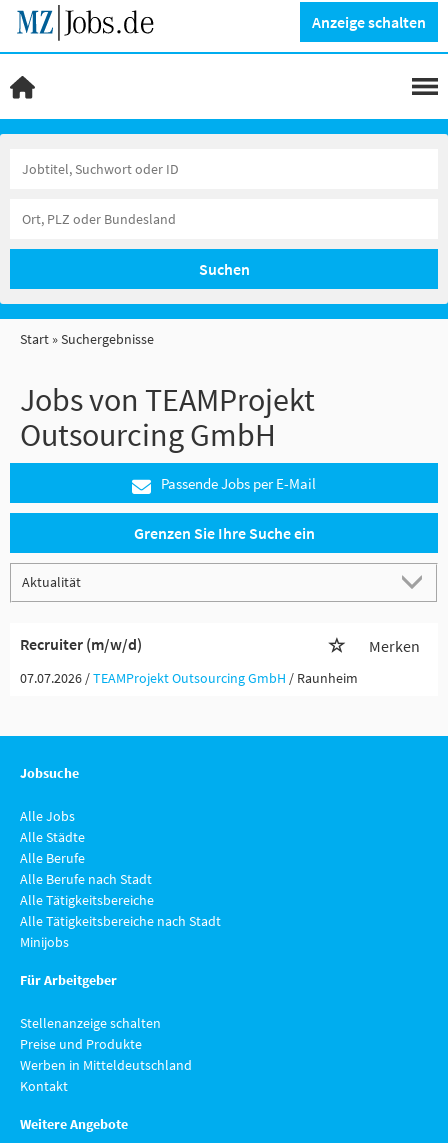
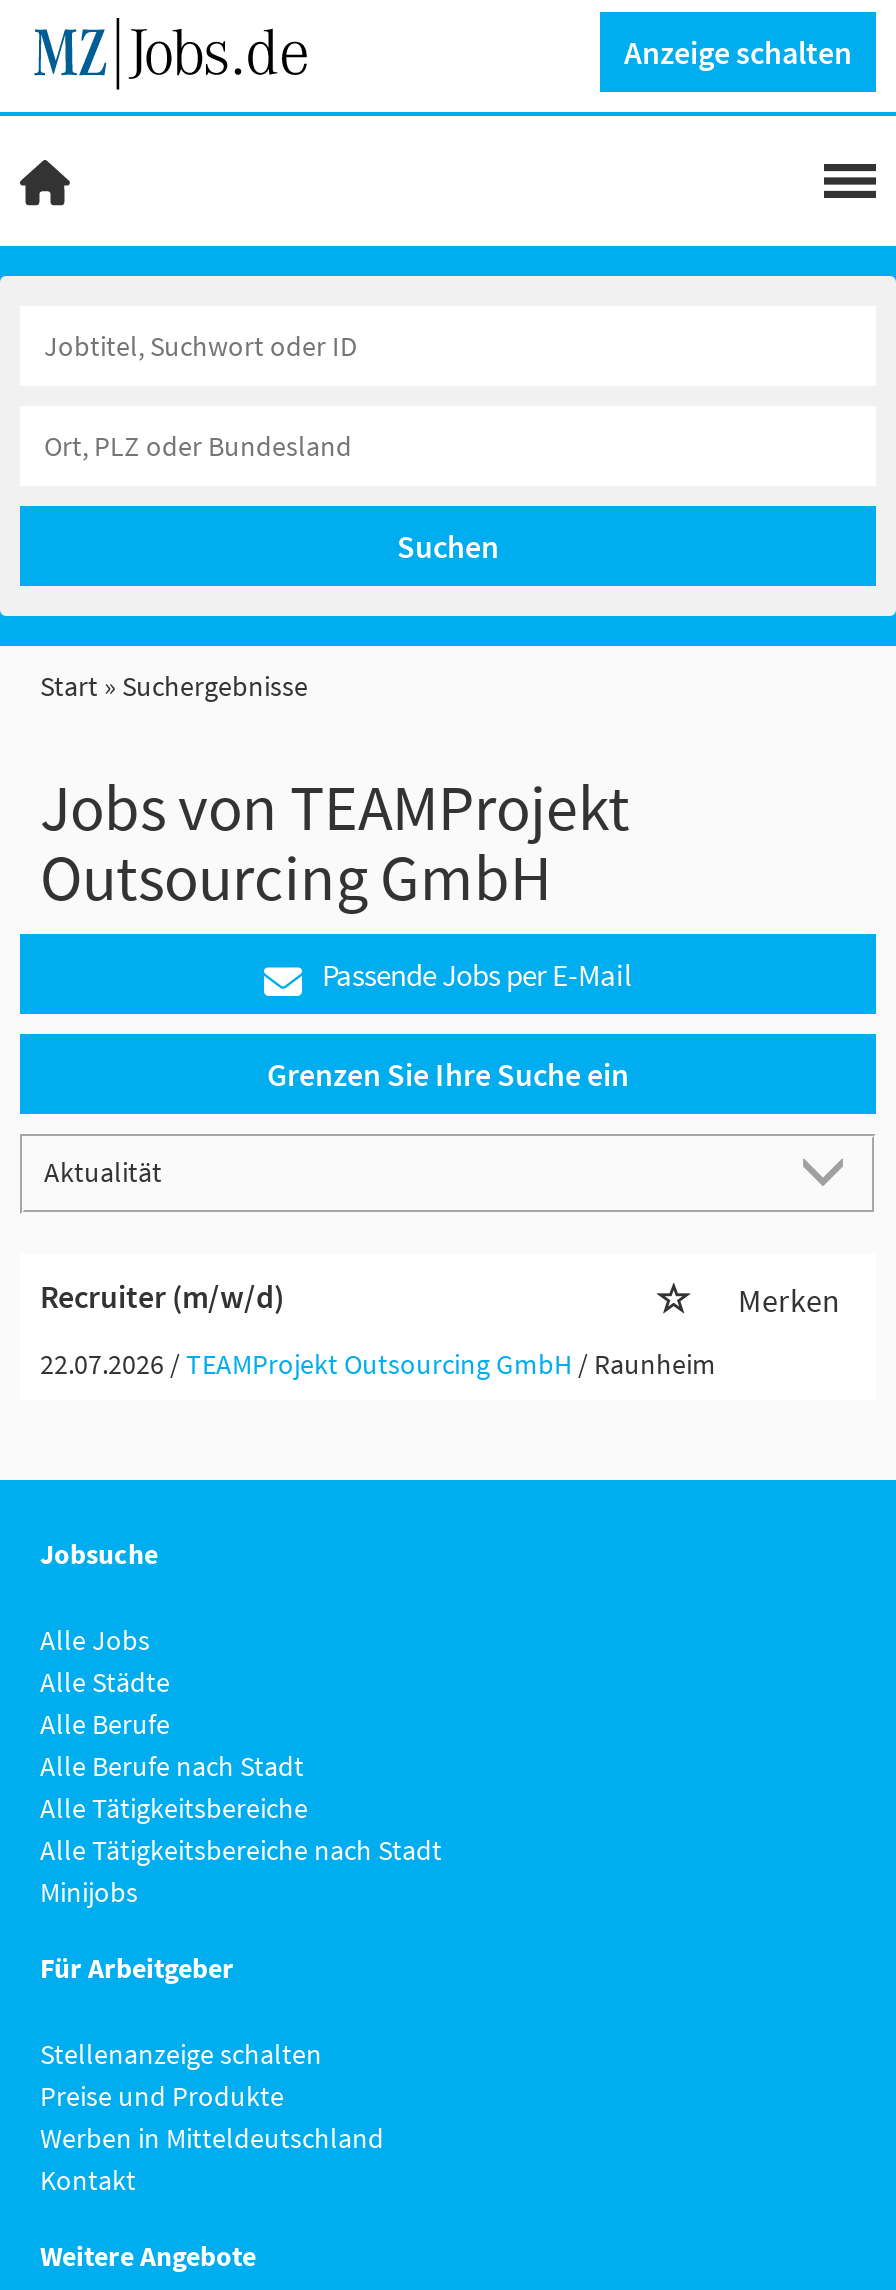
- 07.07.2026 / TEAMProjekt Outsourcing GmbH / Raunheim
+ 22.07.2026 / TEAMProjekt Outsourcing GmbH / Raunheim
